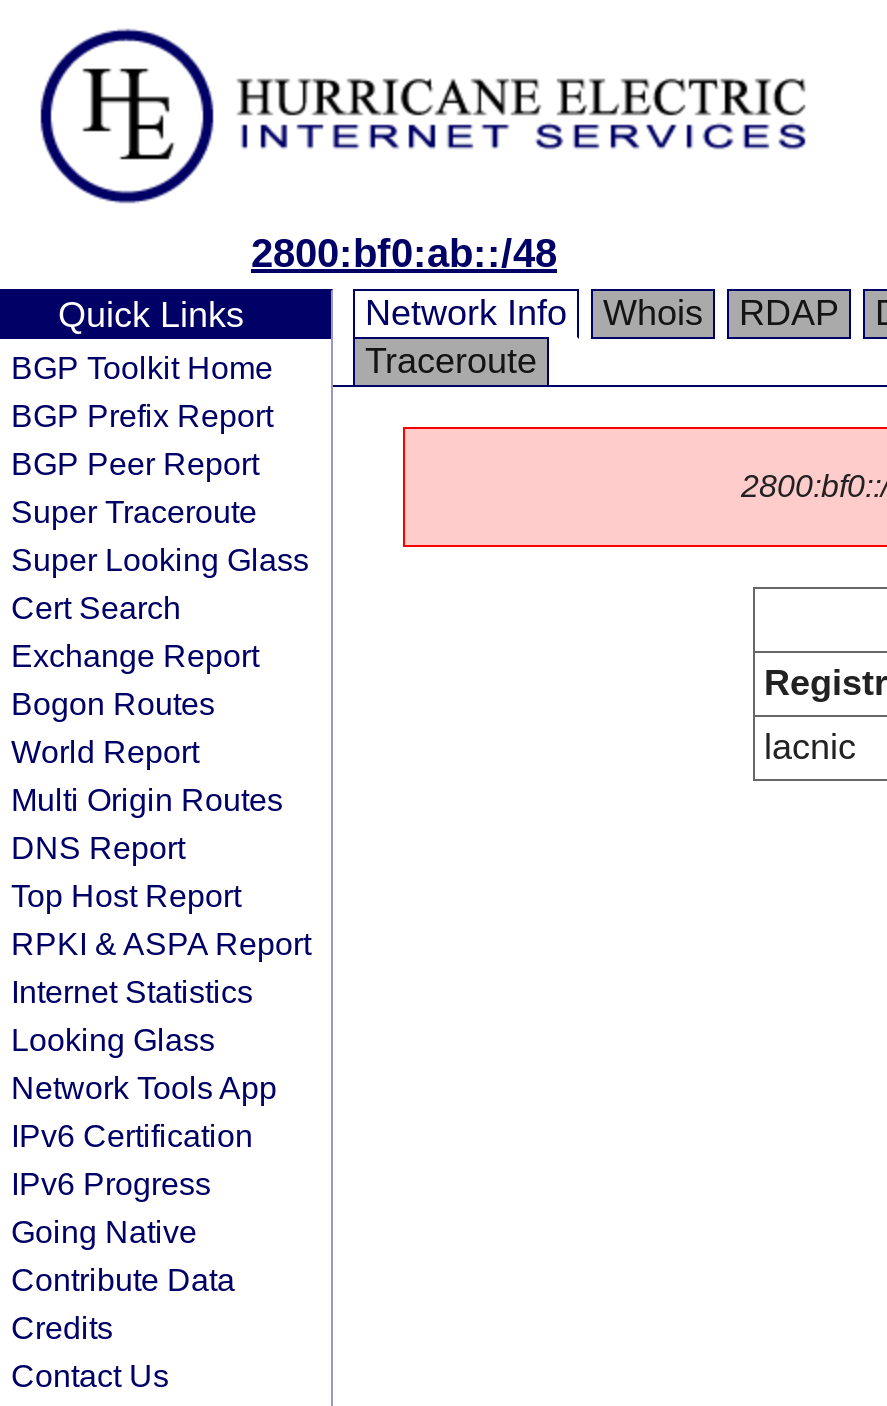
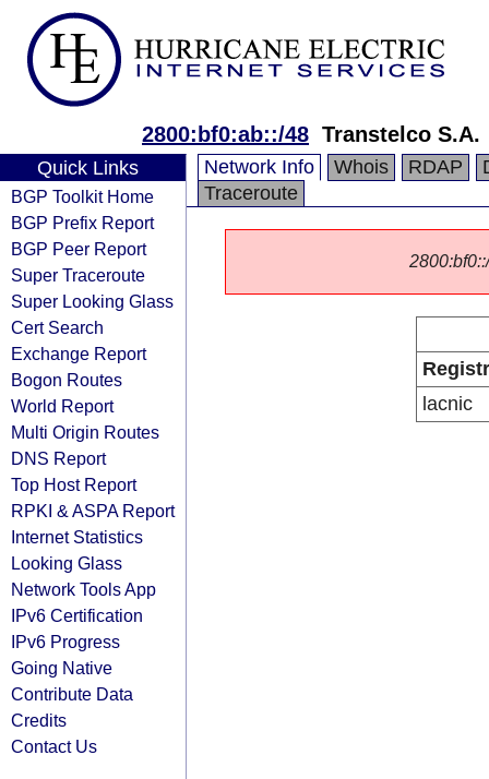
- 2800:bf0:ab::/48
+ 2800:bf0:ab::/48 Transtelco S.A.
